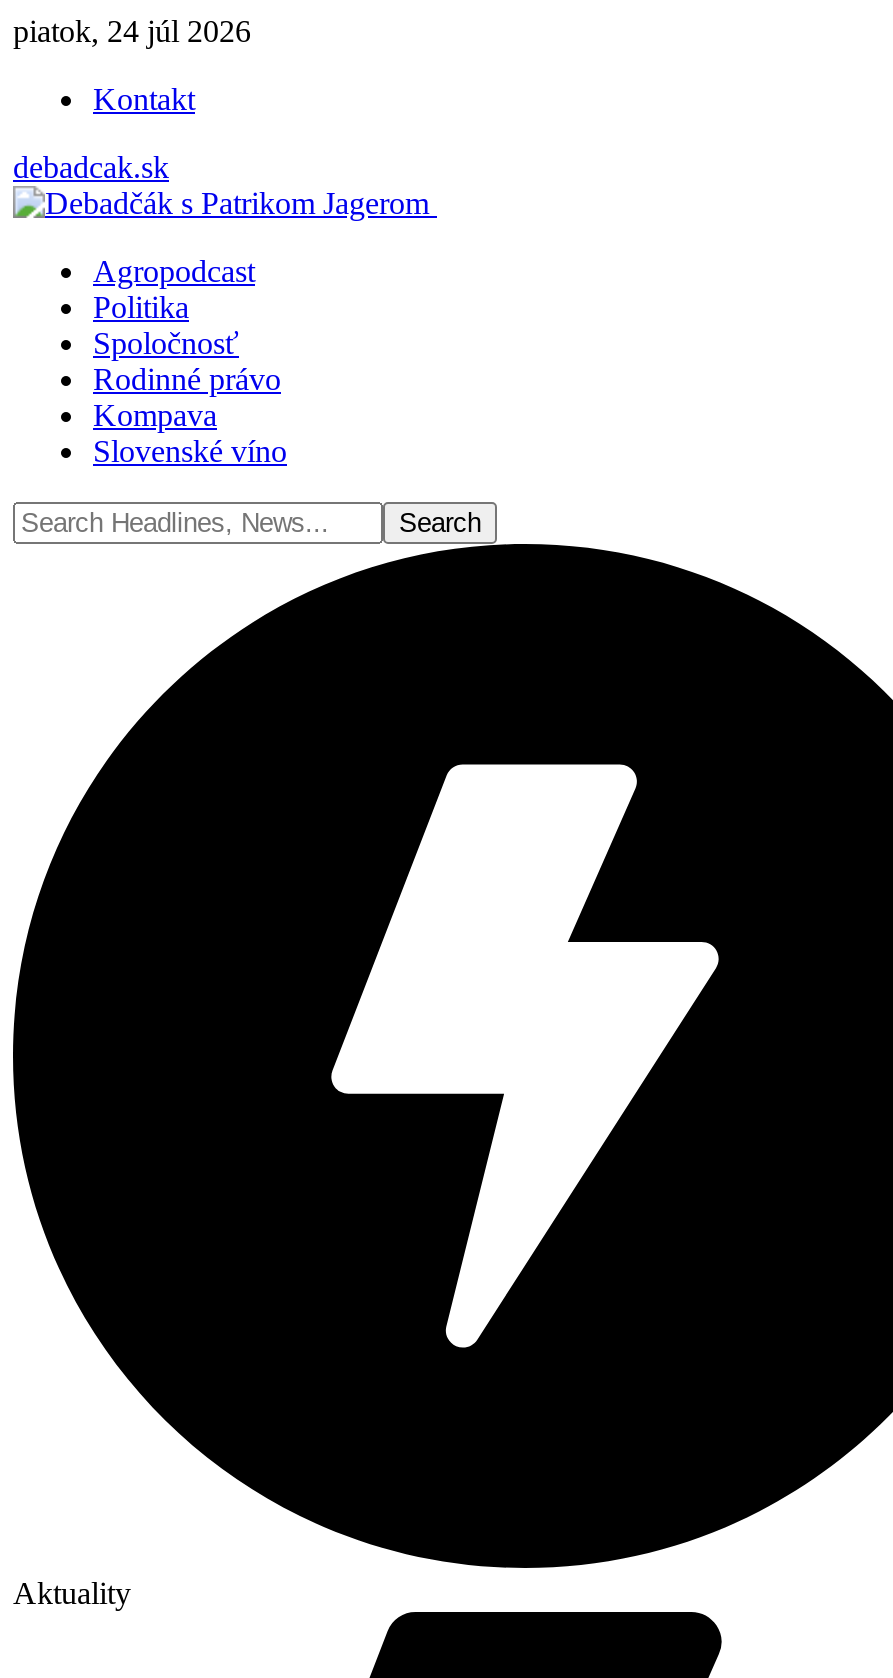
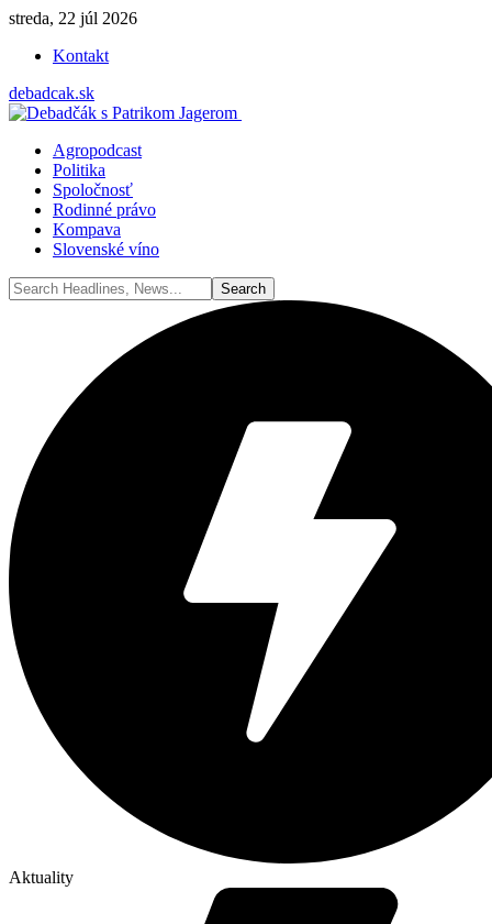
- piatok, 24 júl 2026
+ streda, 22 júl 2026
